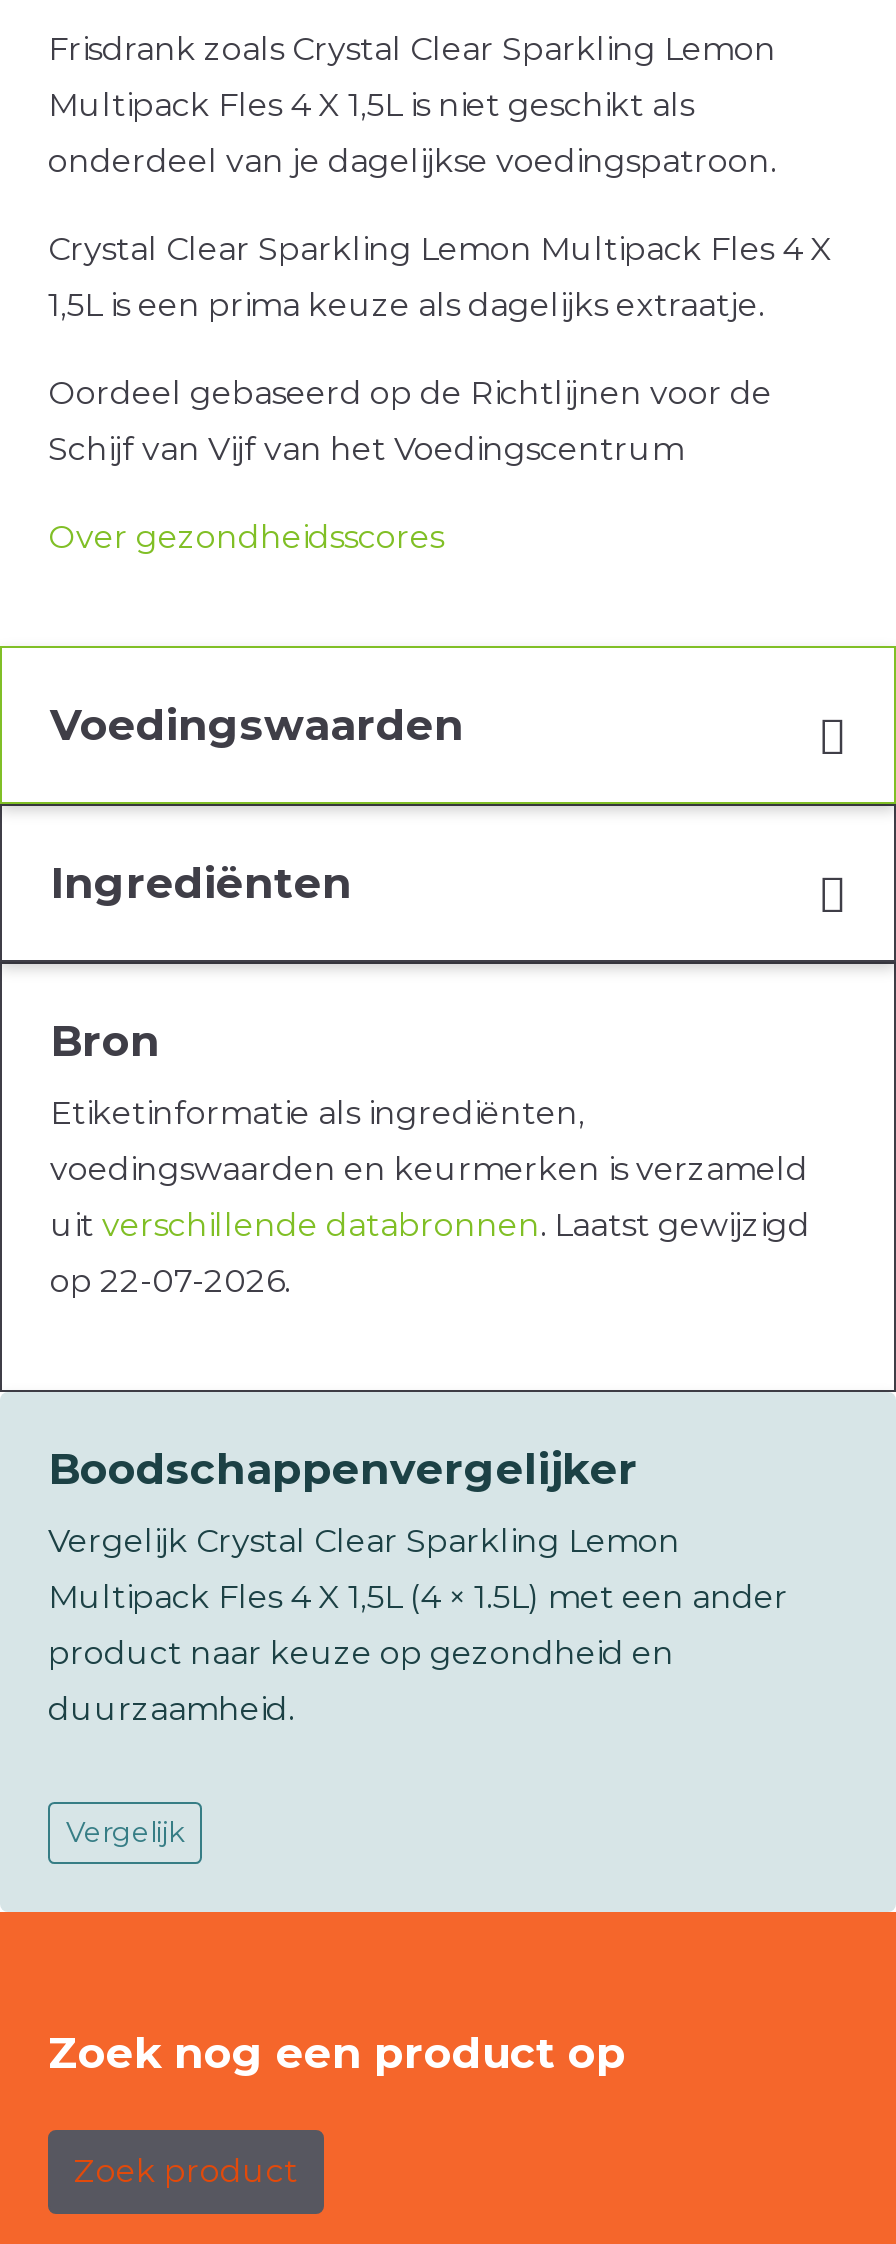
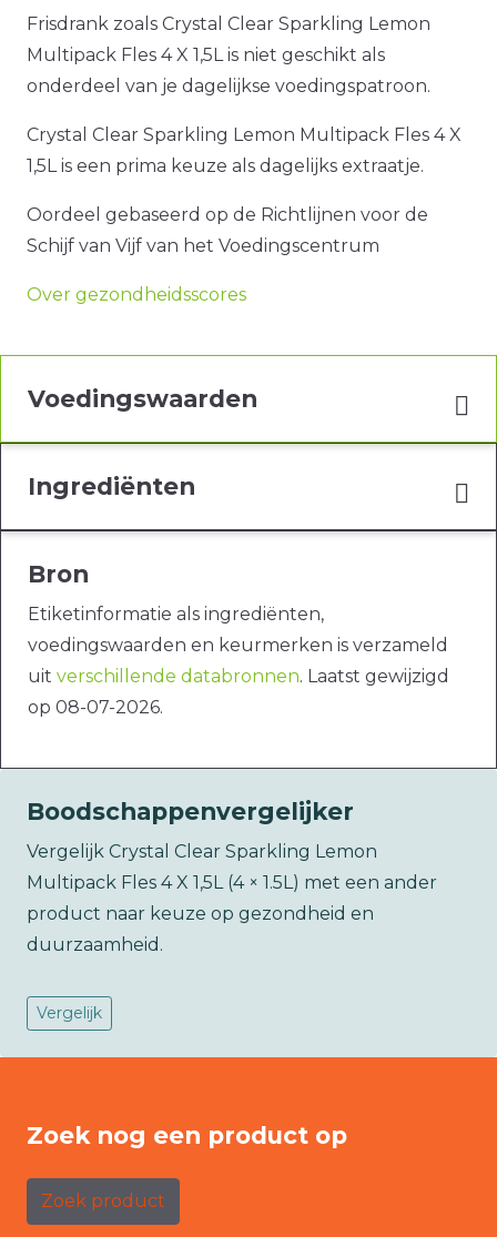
- op 22-07-2026.
+ op 08-07-2026.
